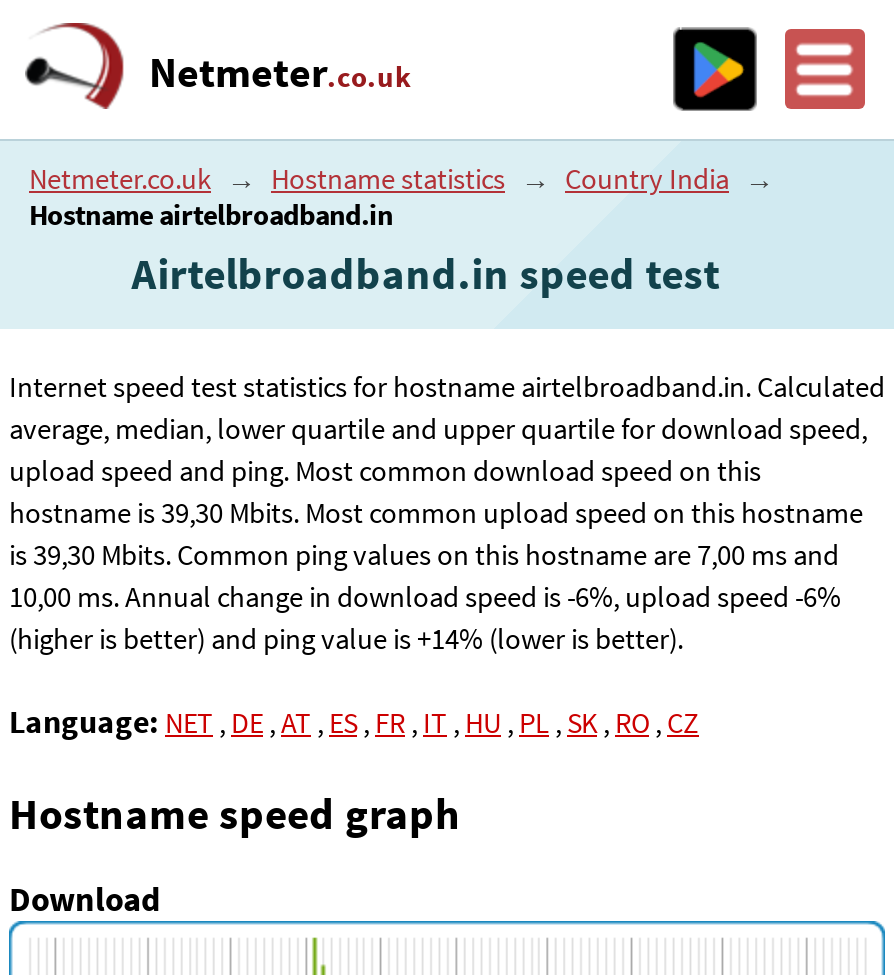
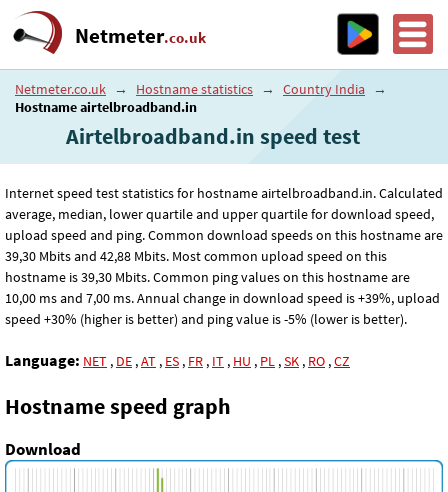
- upload speed and ping. Most common download speed on this
- hostname is 39,30 Mbits. Most common upload speed on this hostname
- is 39,30 Mbits. Common ping values on this hostname are 7,00 ms and
- 10,00 ms. Annual change in download speed is -6%, upload speed -6%
- (higher is better) and ping value is +14% (lower is better).
+ upload speed and ping. Common download speeds on this hostname are
+ 39,30 Mbits and 42,88 Mbits. Most common upload speed on this
+ hostname is 39,30 Mbits. Common ping values on this hostname are
+ 10,00 ms and 7,00 ms. Annual change in download speed is +39%, upload
+ speed +30% (higher is better) and ping value is -5% (lower is better).
